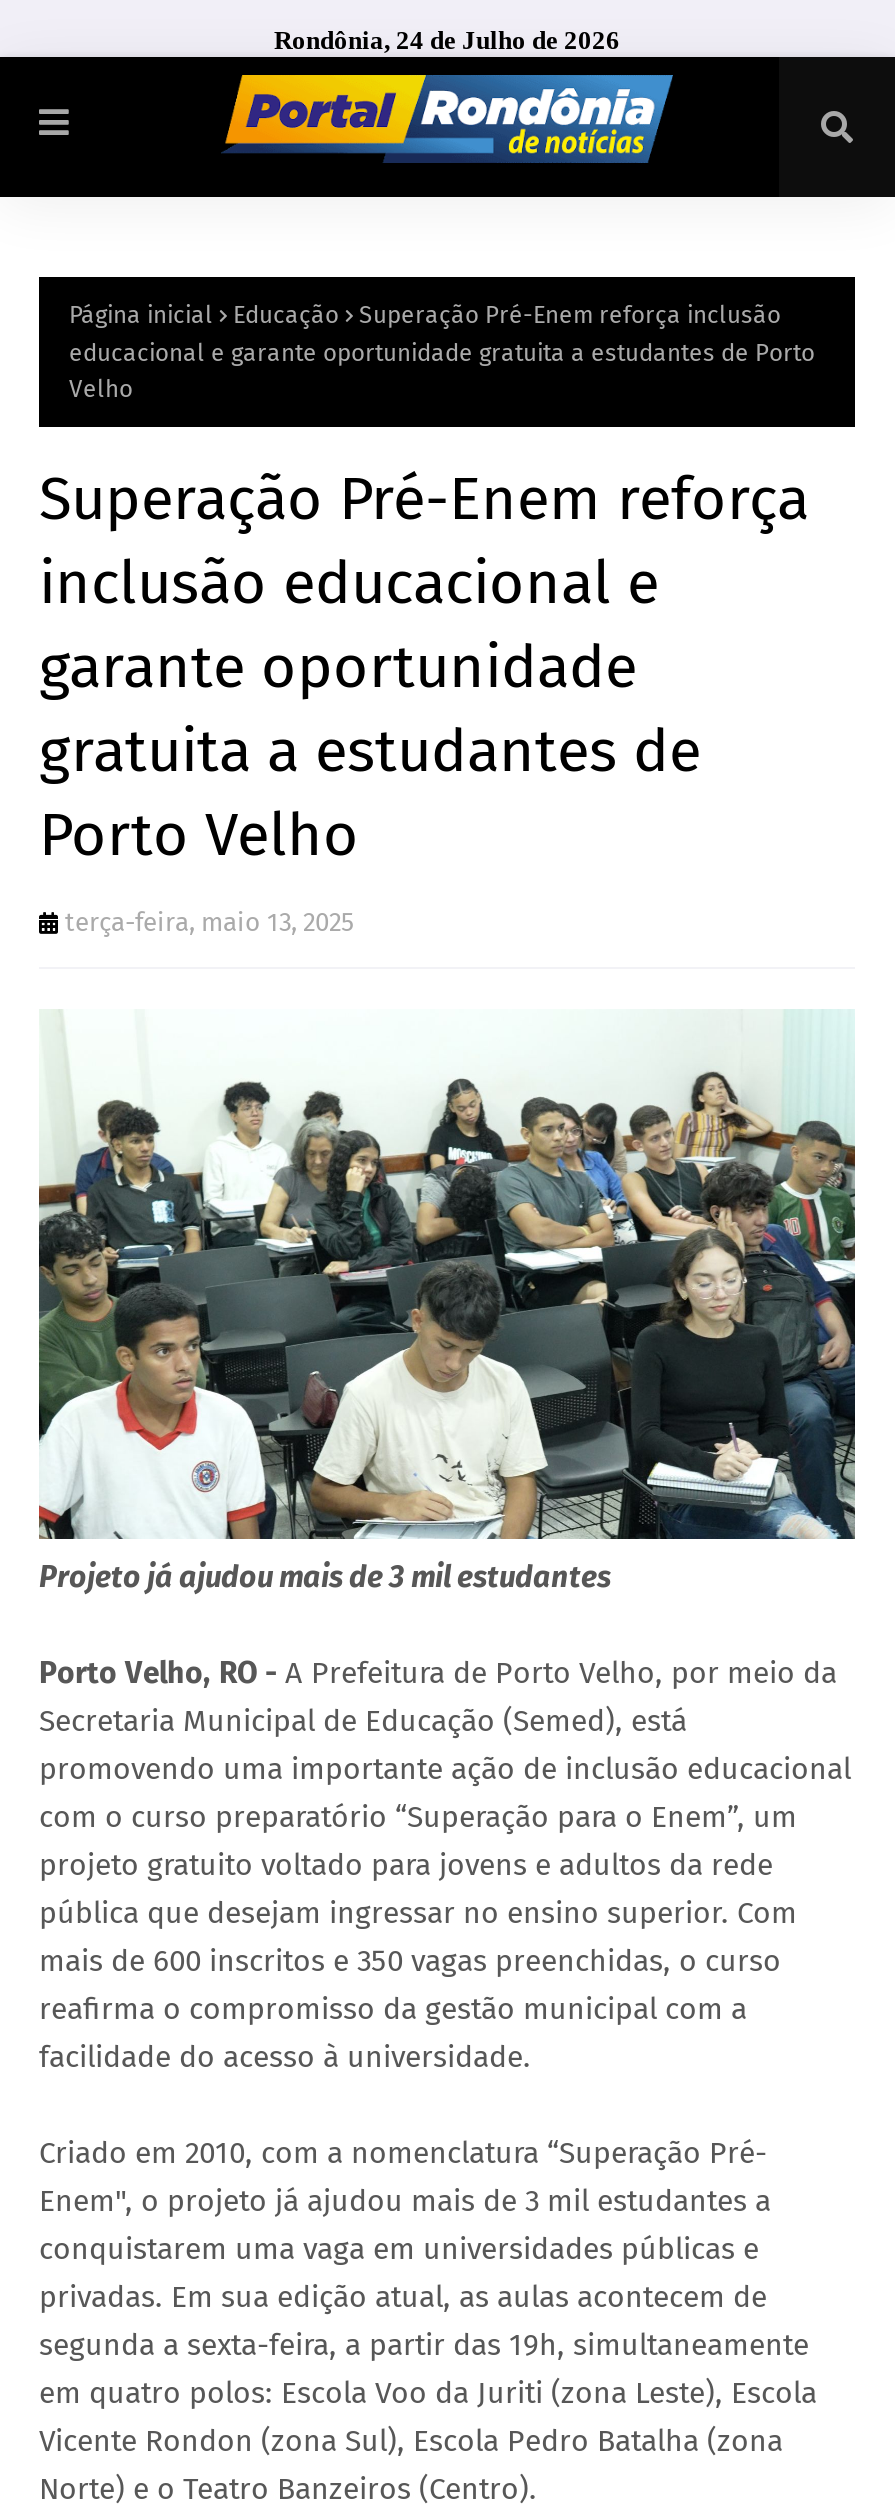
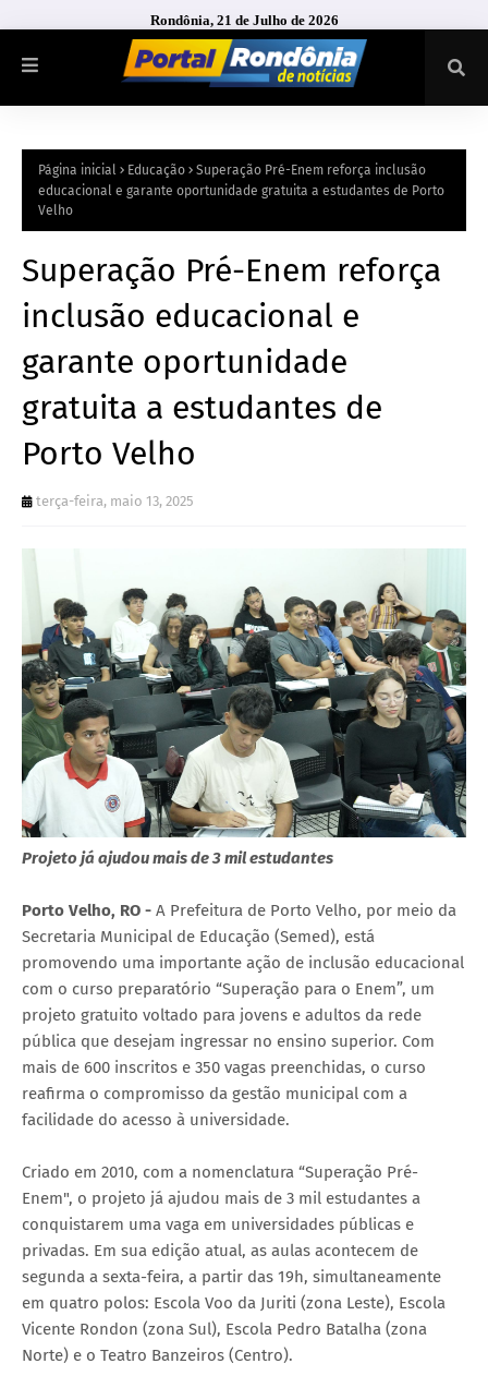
- Rondônia, 24 de Julho de 2026
+ Rondônia, 21 de Julho de 2026
